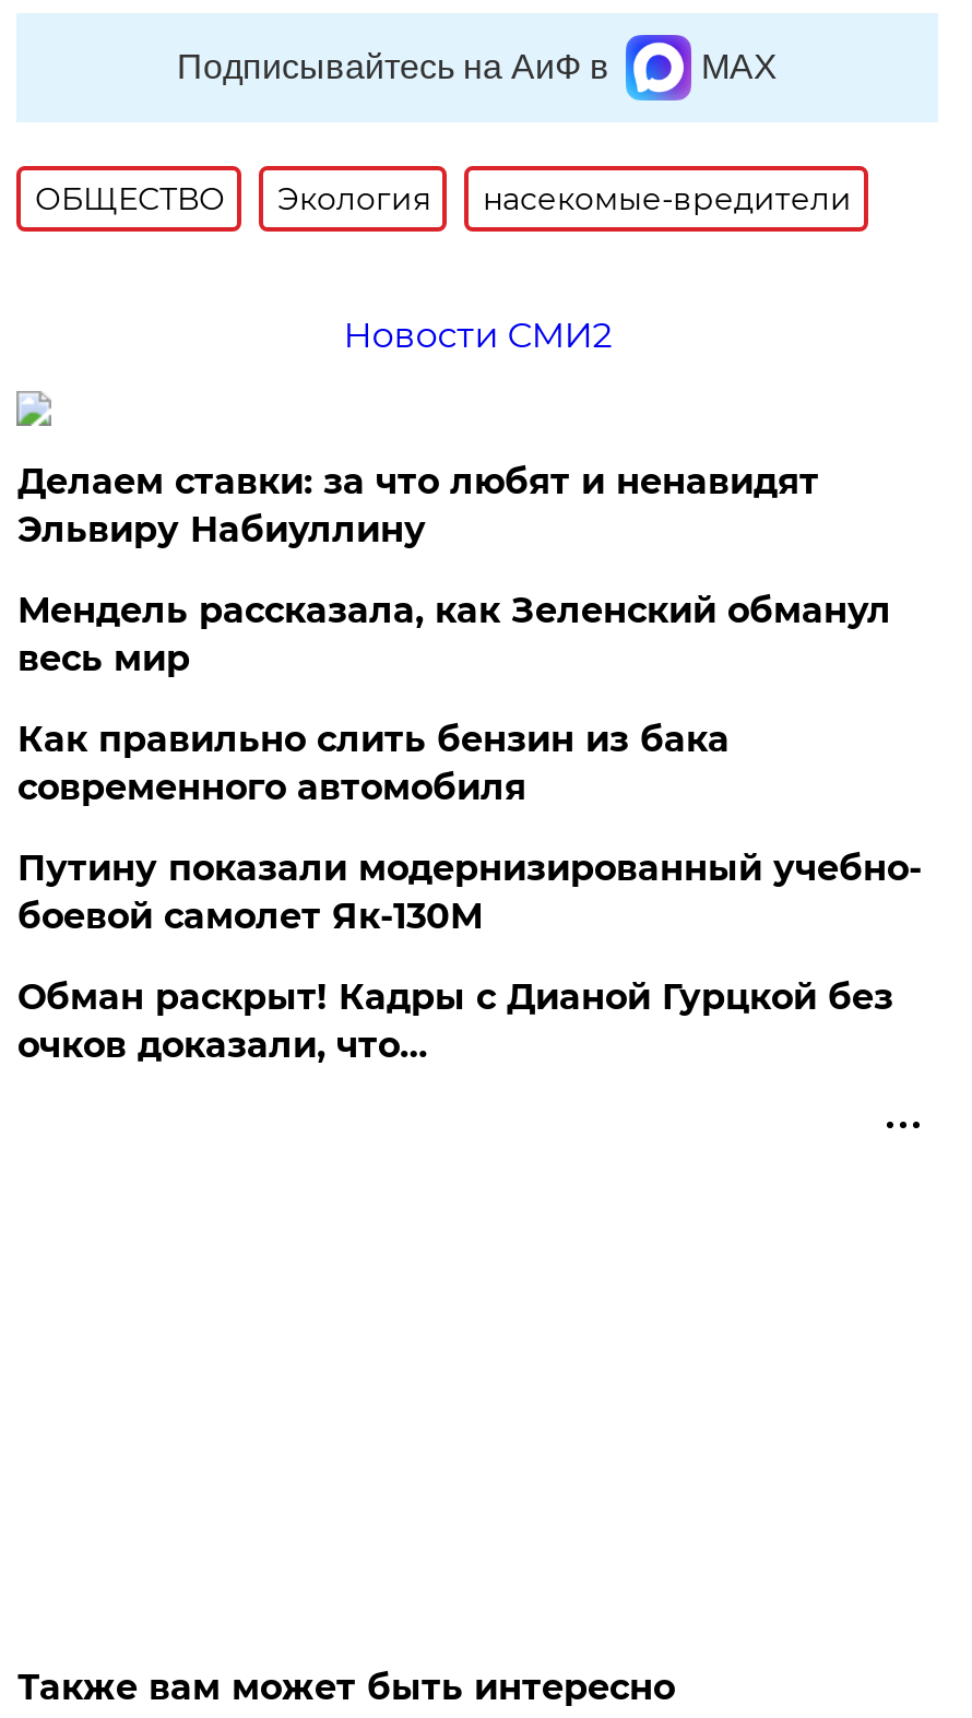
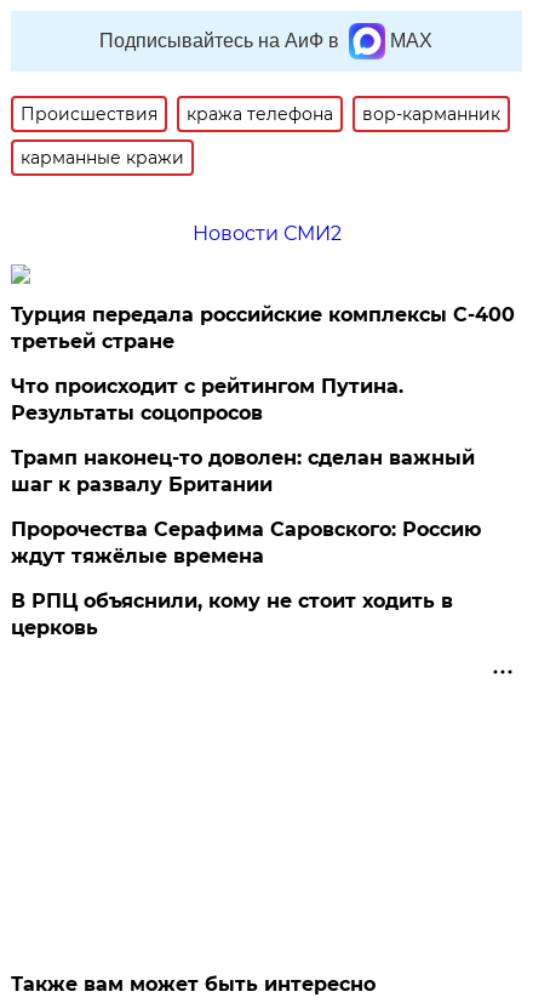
- ОБЩЕСТВО
- Экология
- насекомые-вредители
+ Происшествия
+ кража телефона
+ вор-карманник
+ карманные кражи

- Делаем ставки: за что любят и ненавидят
- Эльвиру Набиуллину
+ Турция передала российские комплексы С-400
+ третьей стране

- Мендель рассказала, как Зеленский обманул
- весь мир
+ Что происходит с рейтингом Путина.
+ Результаты соцопросов

- Как правильно слить бензин из бака
- современного автомобиля
+ Трамп наконец-то доволен: сделан важный
+ шаг к развалу Британии

- Путину показали модернизированный учебно-
- боевой самолет Як-130М
+ Пророчества Серафима Саровского: Россию
+ ждут тяжёлые времена

- Обман раскрыт! Кадры с Дианой Гурцкой без
- очков доказали, что…
+ В РПЦ объяснили, кому не стоит ходить в
+ церковь
